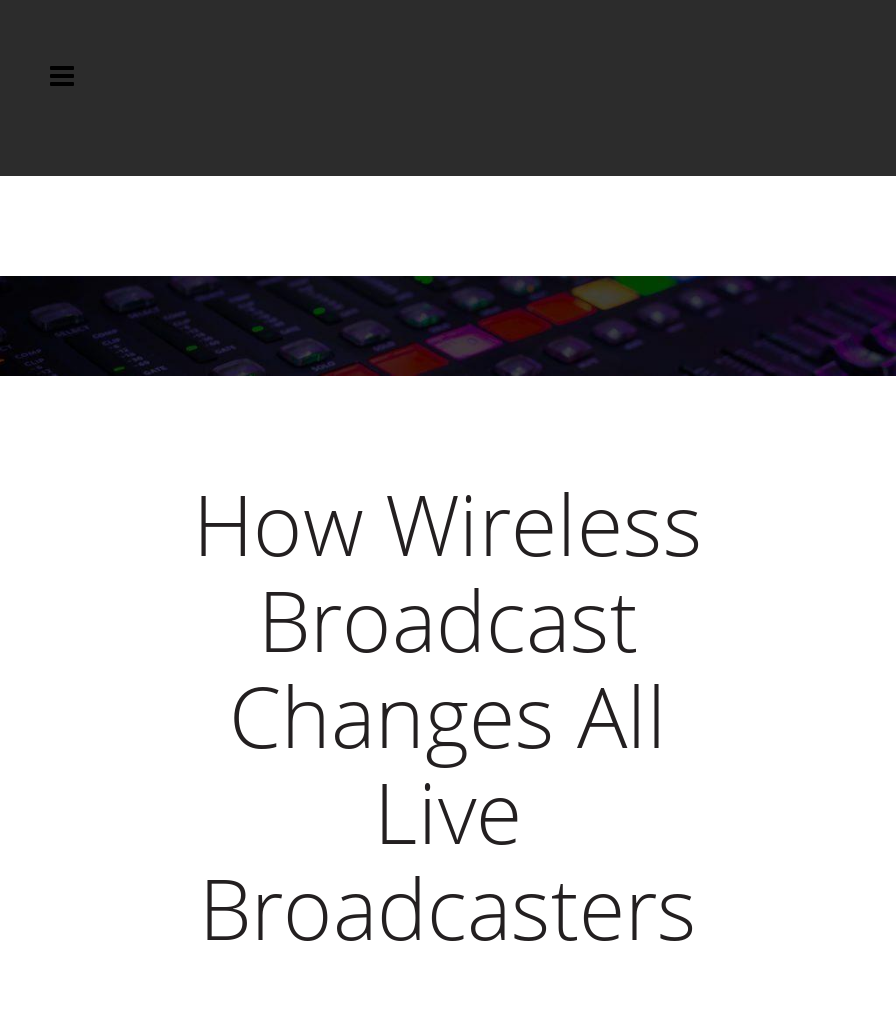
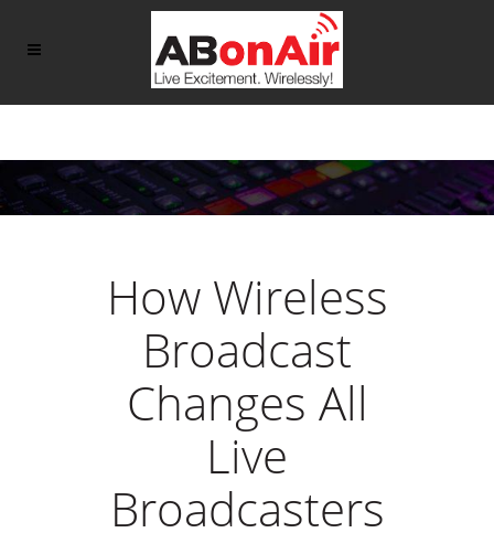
+ [image]
